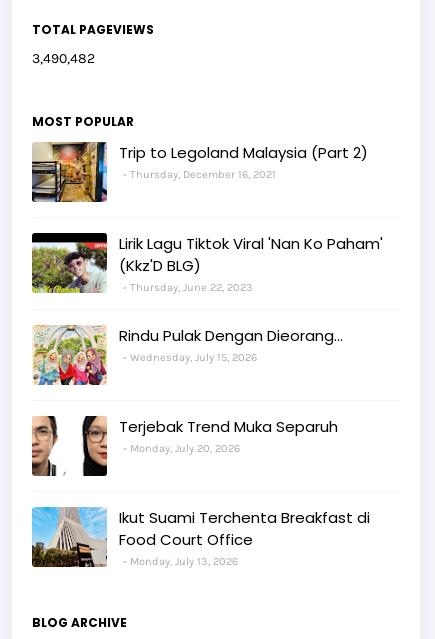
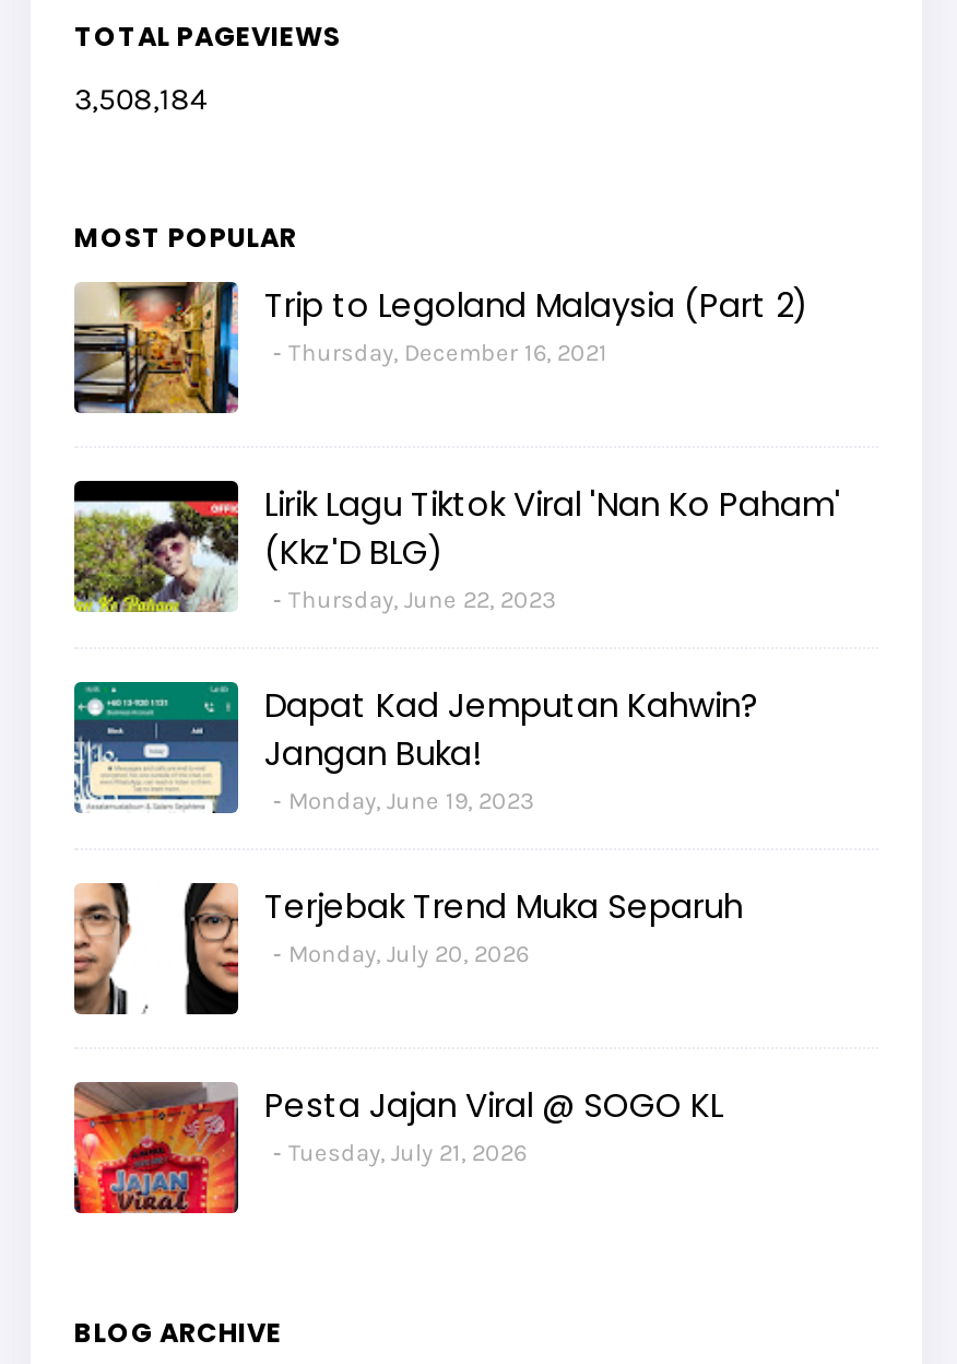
- 3,490,482
+ 3,508,184

- [image]
- Rindu Pulak Dengan Dieorang...
- Wednesday, July 15, 2026
+ [image]
+ Dapat Kad Jemputan Kahwin?
+ Jangan Buka!
+ Monday, June 19, 2023

- [image]
- Ikut Suami Terchenta Breakfast di
- Food Court Office
- Monday, July 13, 2026
+ [image]
+ Pesta Jajan Viral @ SOGO KL
+ Tuesday, July 21, 2026
